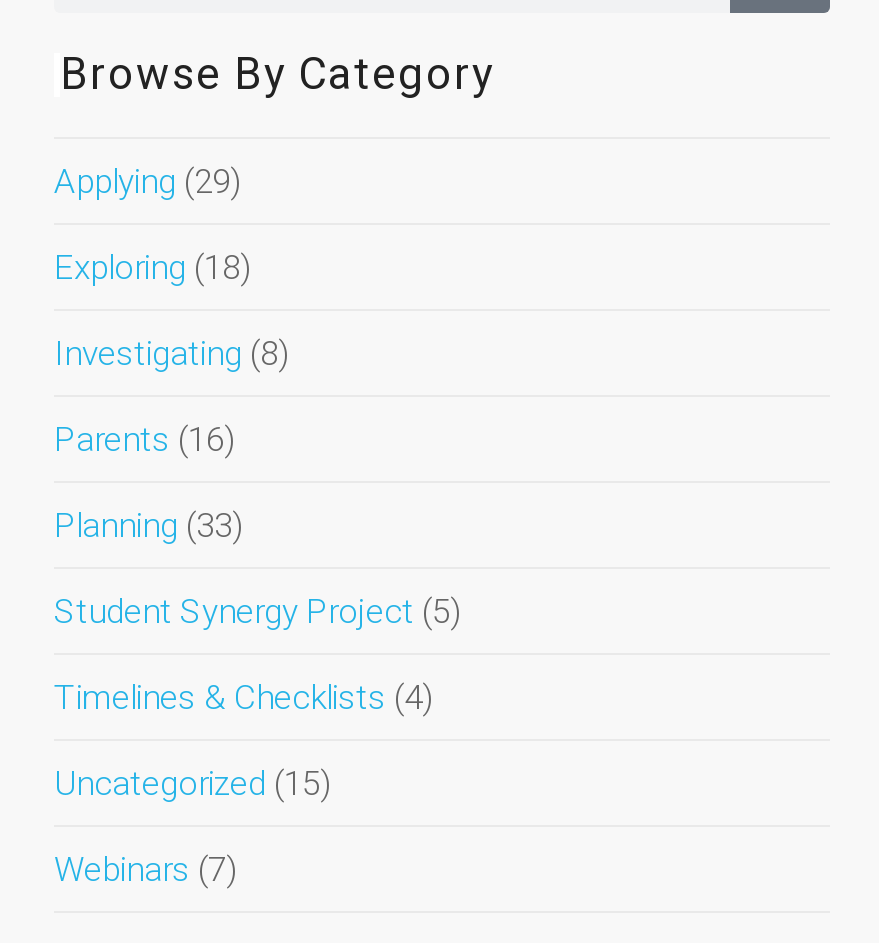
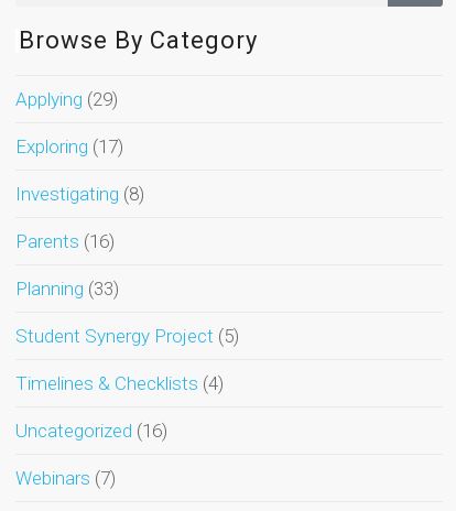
- Exploring (18)
+ Exploring (17)

- Uncategorized (15)
+ Uncategorized (16)
